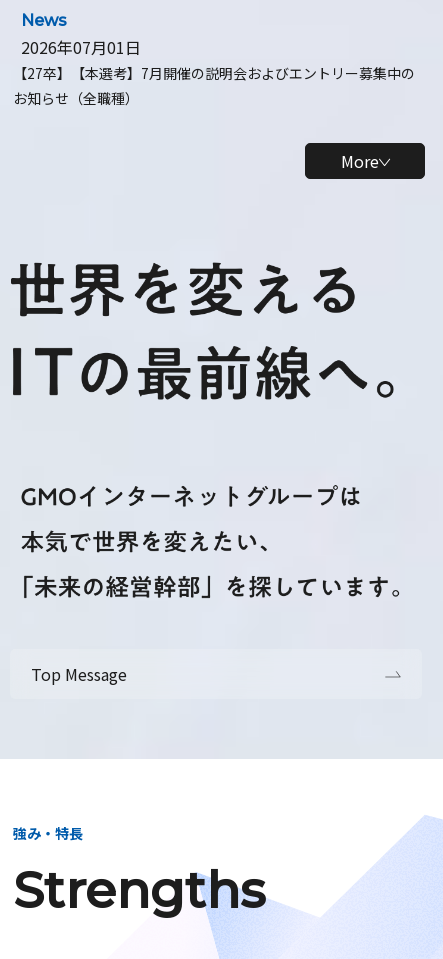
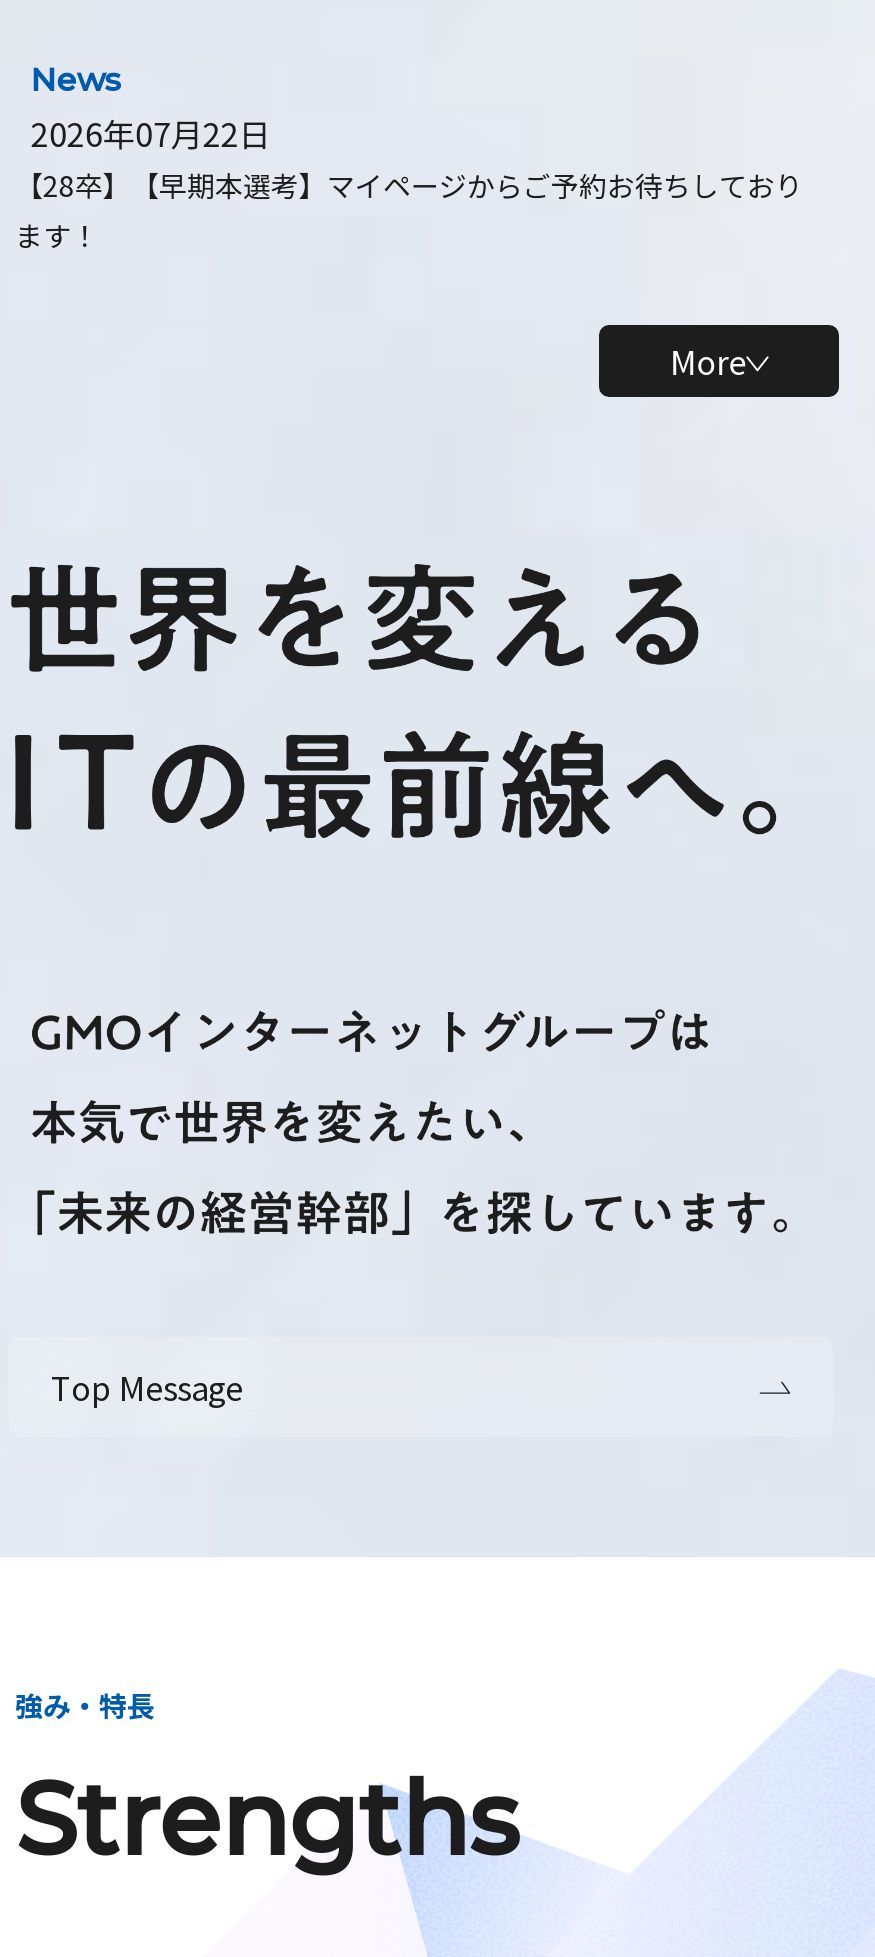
- 2026年07月01日
- 【27卒】【本選考】7月開催の説明会およびエントリー募集中の
- お知らせ（全職種）
+ 2026年07月22日
+ 【28卒】【早期本選考】マイページからご予約お待ちしており
+ ます！
